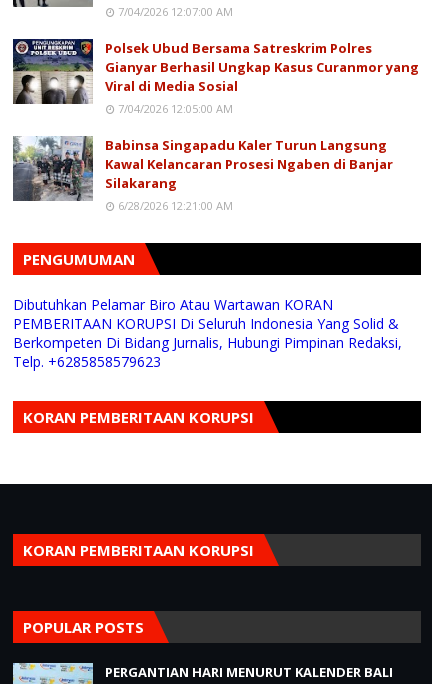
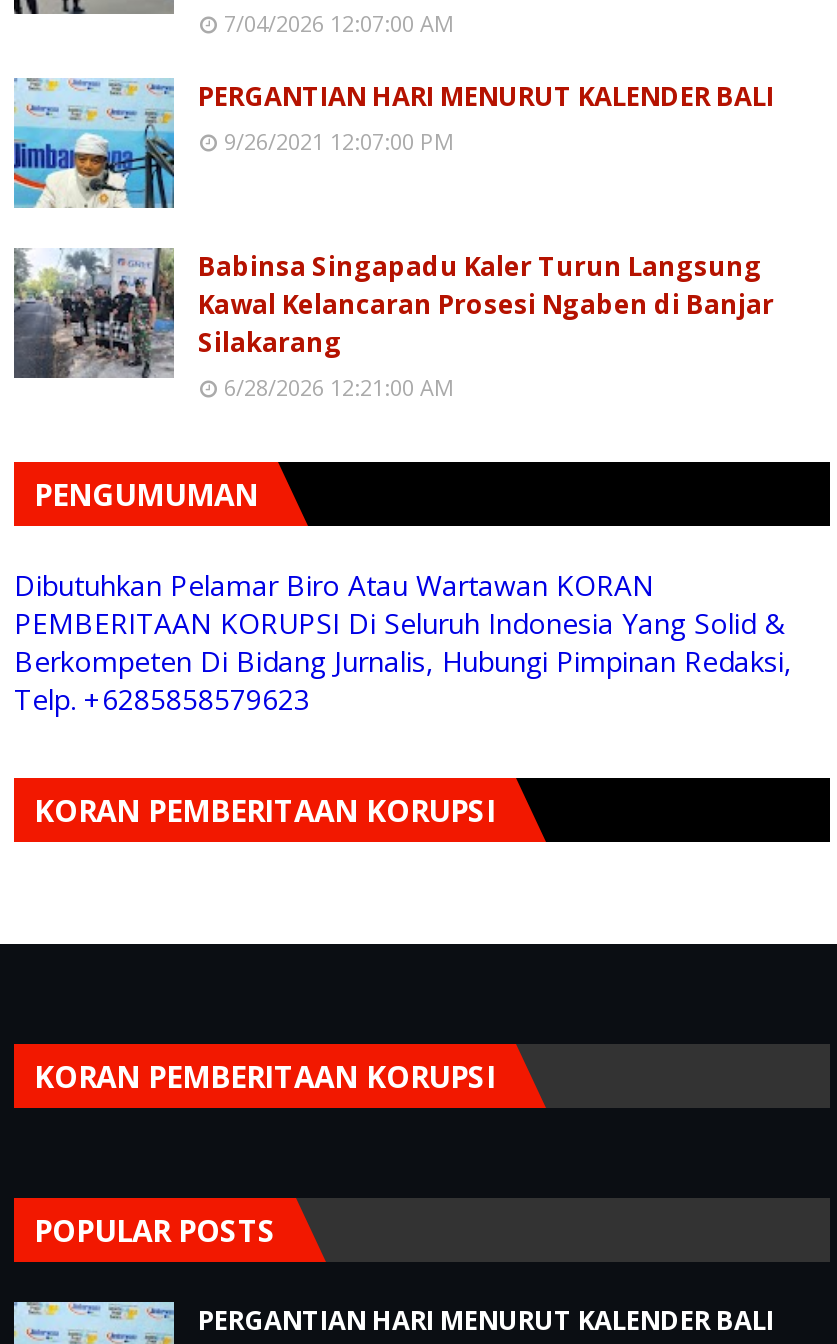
- [image]
- Polsek Ubud Bersama Satreskrim Polres
- Gianyar Berhasil Ungkap Kasus Curanmor yang
- Viral di Media Sosial
- 7/04/2026 12:05:00 AM
+ [image]
+ PERGANTIAN HARI MENURUT KALENDER BALI
+ 9/26/2021 12:07:00 PM
